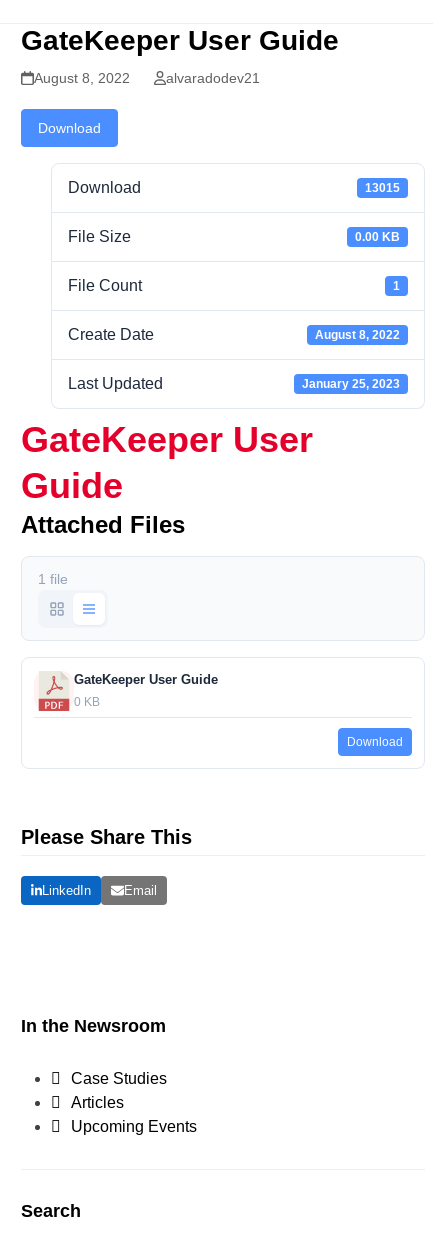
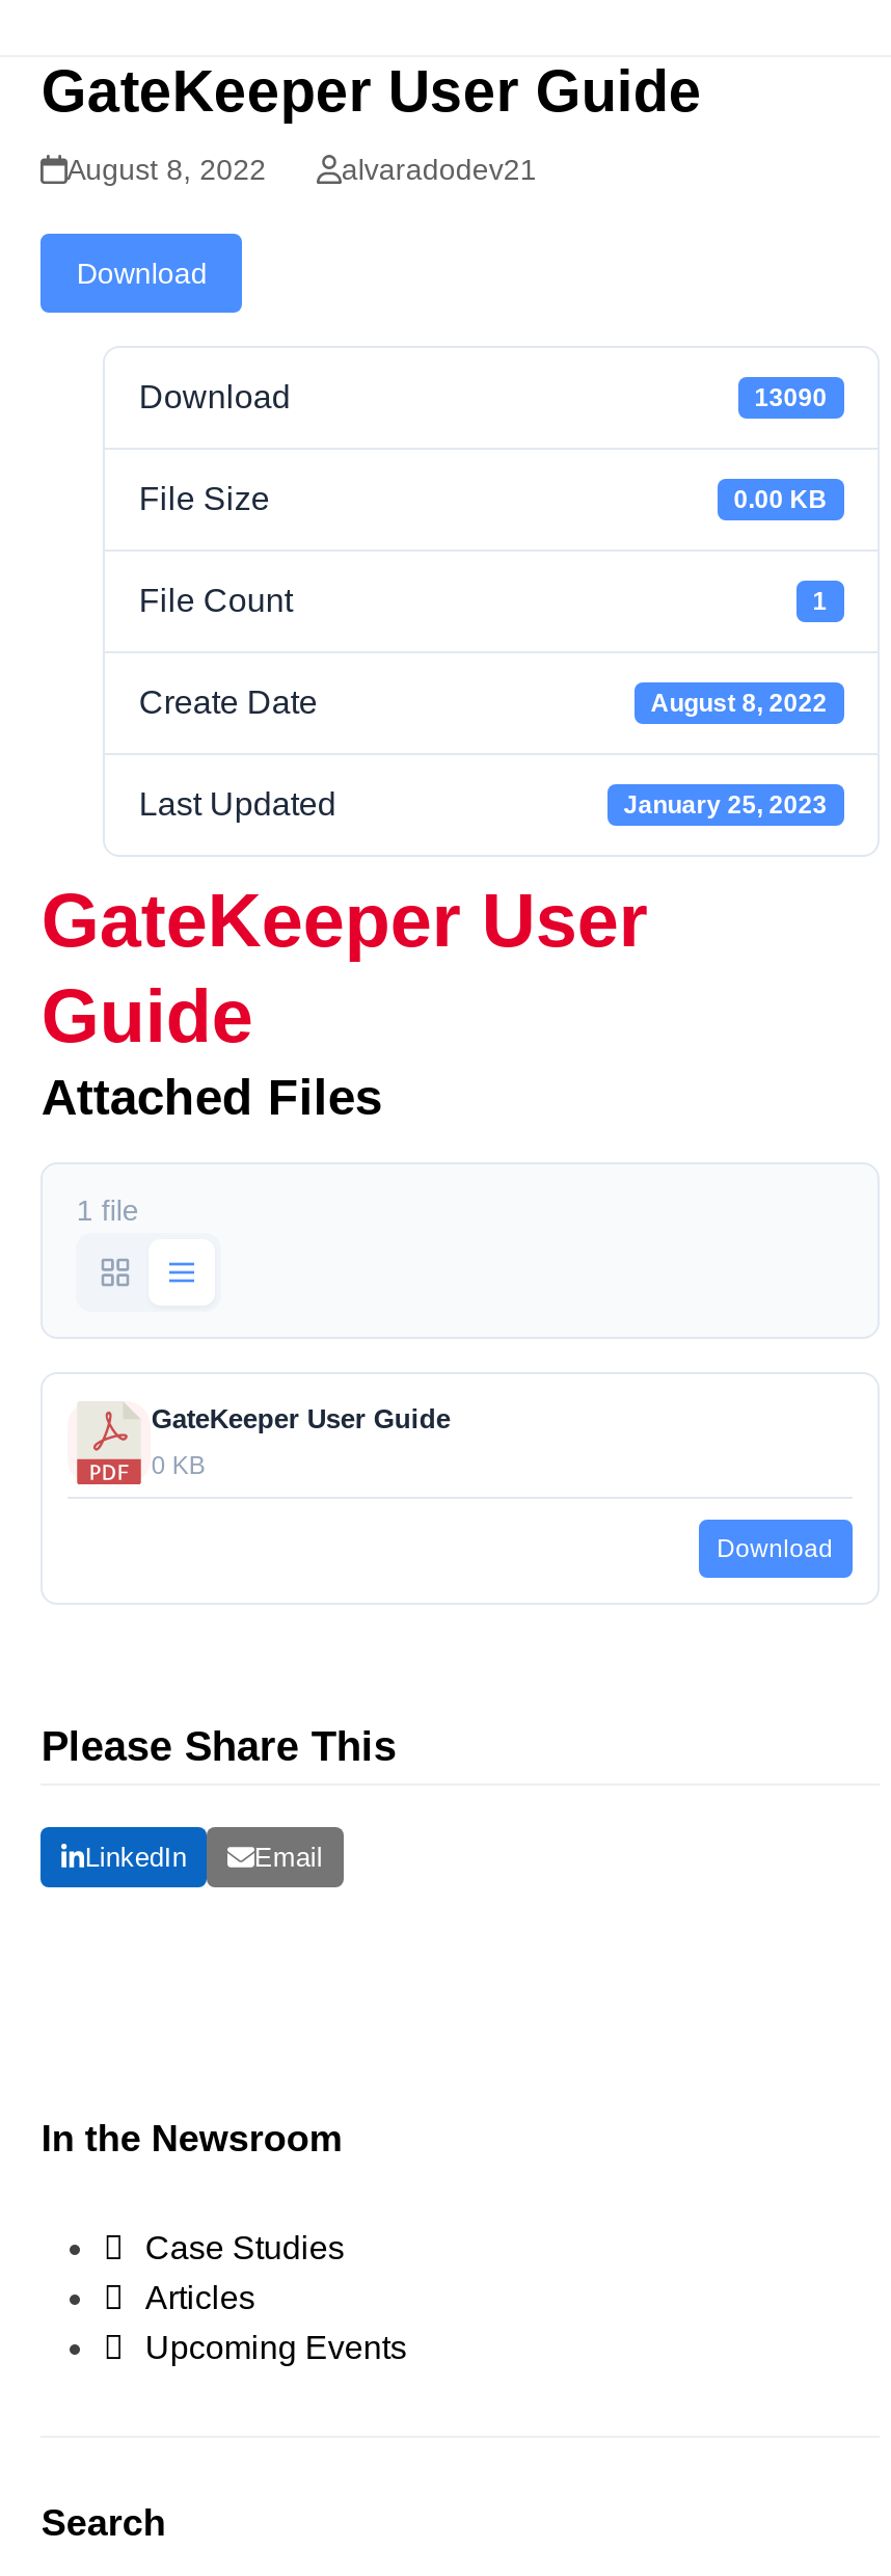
- 13015
+ 13090
